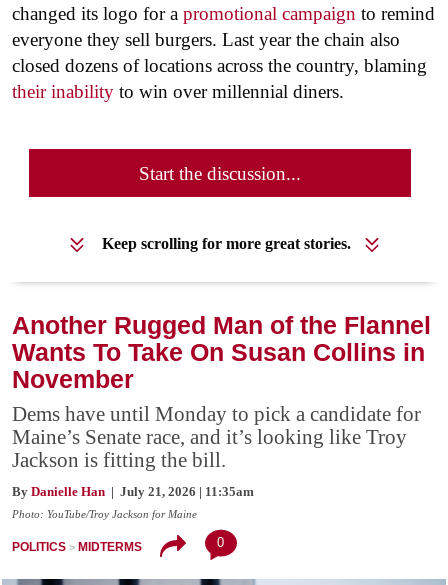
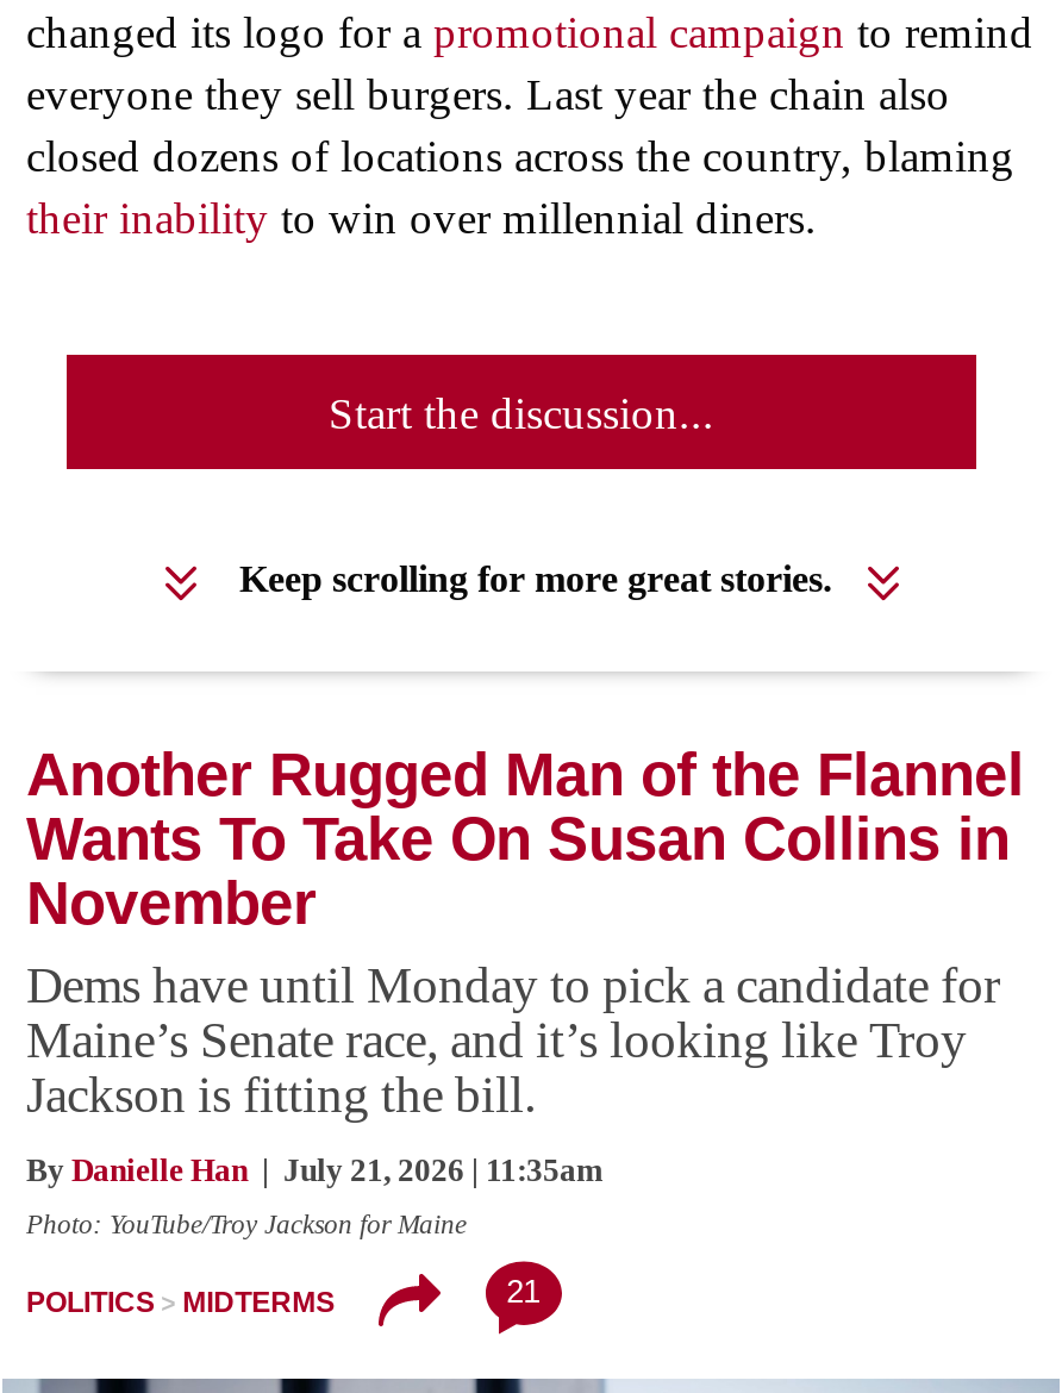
- 0
+ 21
